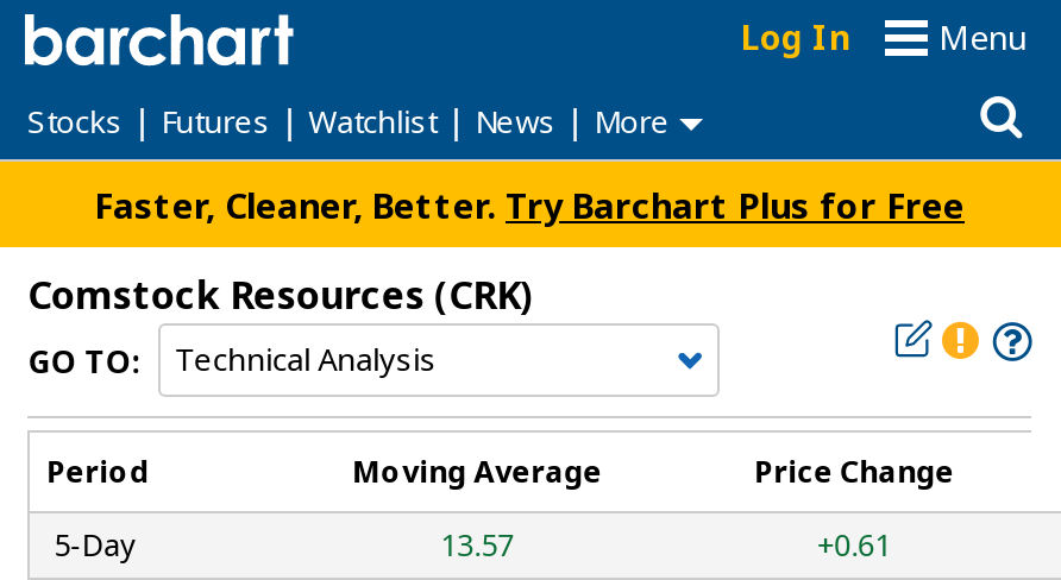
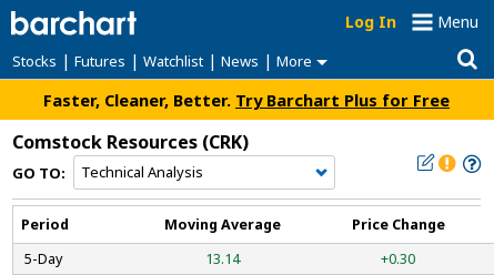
- 13.57
+ 13.14

- +0.61
+ +0.30
